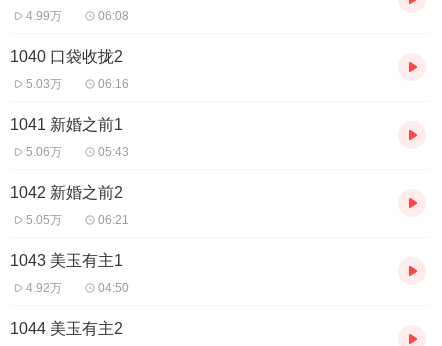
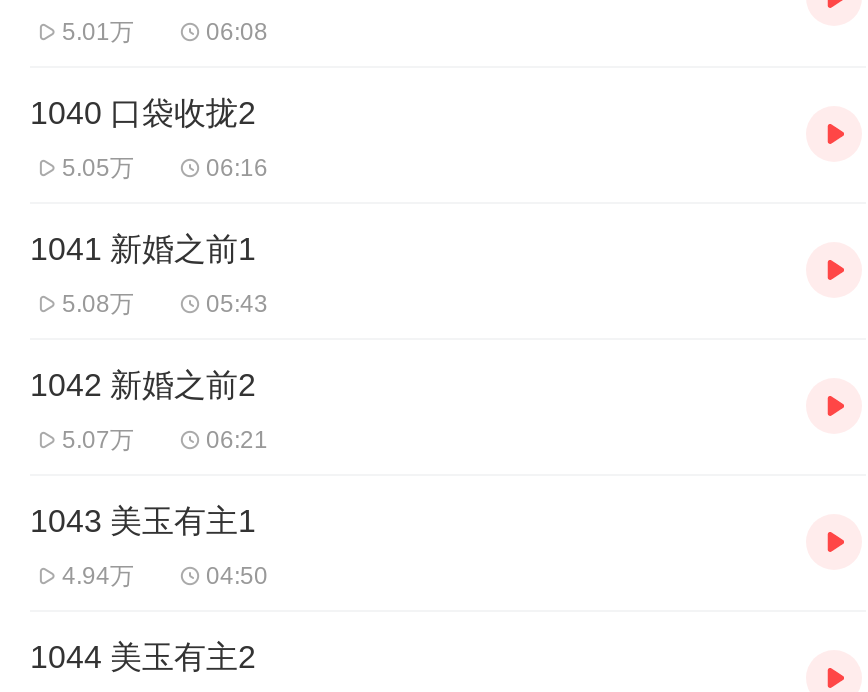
- 4.99万
+ 5.01万

- 5.03万
+ 5.05万

- 5.06万
+ 5.08万

- 5.05万
+ 5.07万

- 4.92万
+ 4.94万
